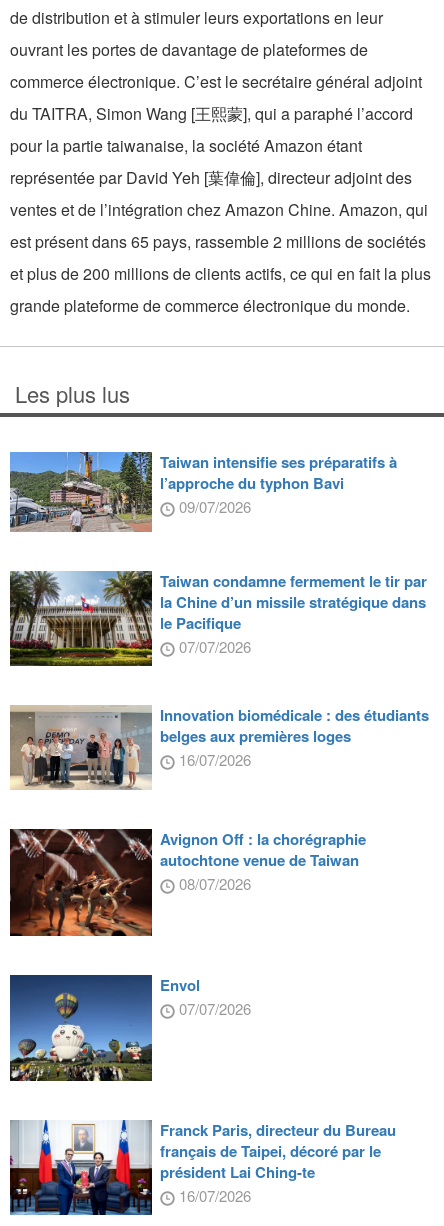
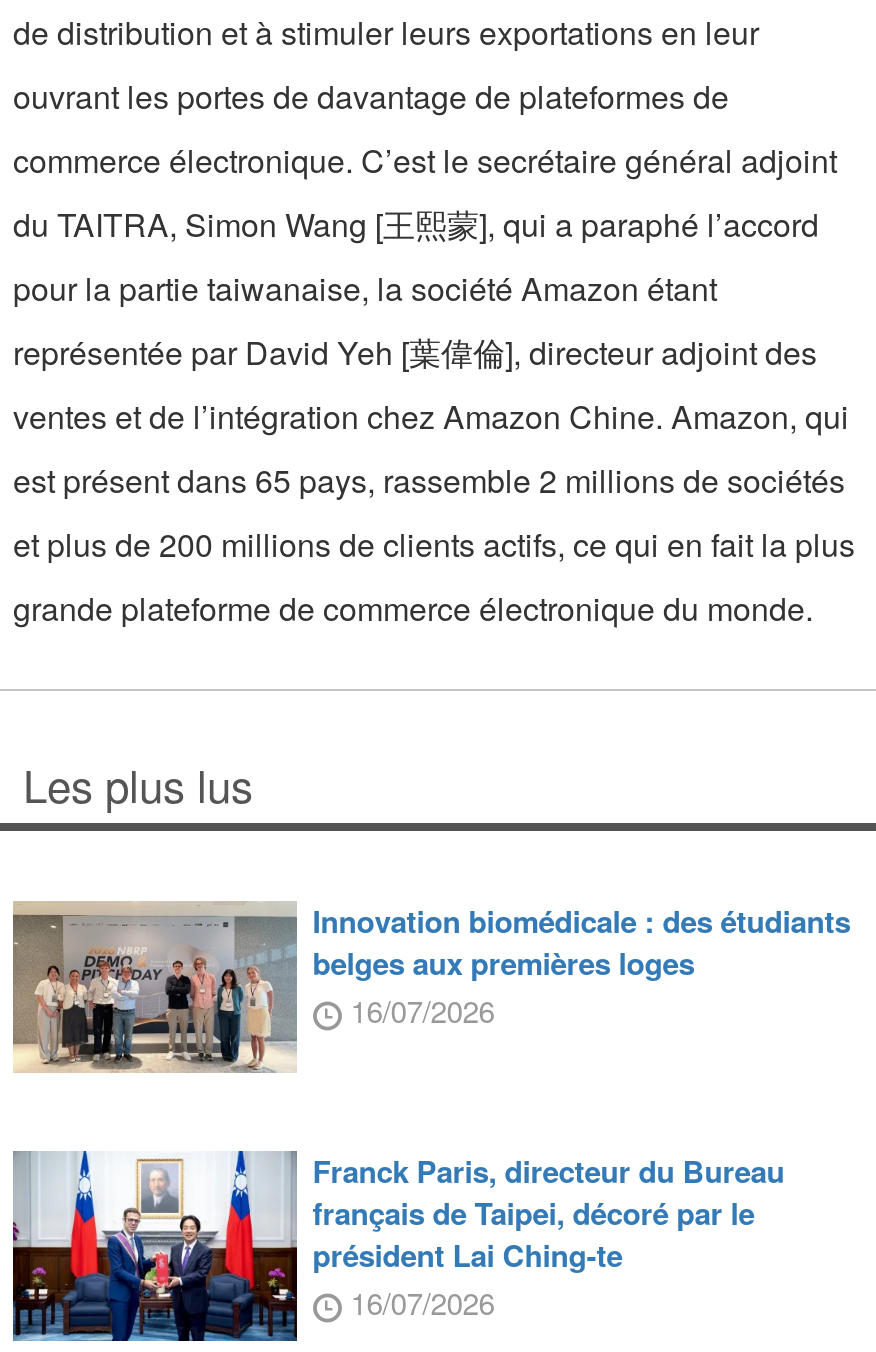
- [image]
- Taiwan intensifie ses préparatifs à
- l’approche du typhon Bavi
- 09/07/2026
- Taiwan condamne fermement le tir par
- la Chine d’un missile stratégique dans
- le Pacifique
- 07/07/2026

- [image]

- [image]
- Avignon Off : la chorégraphie
- autochtone venue de Taiwan
- 08/07/2026

- [image]
- Envol
- 07/07/2026
